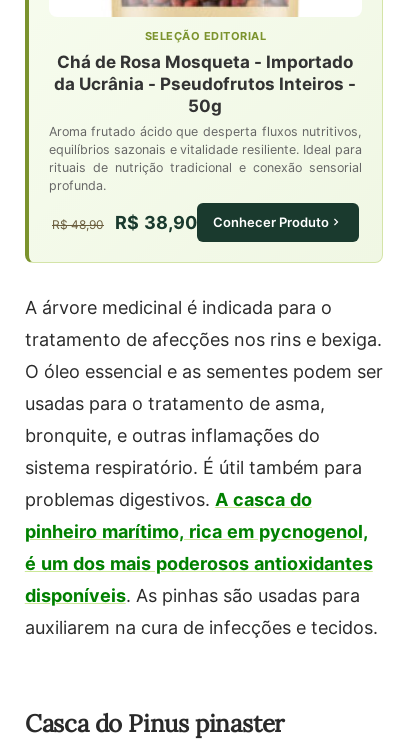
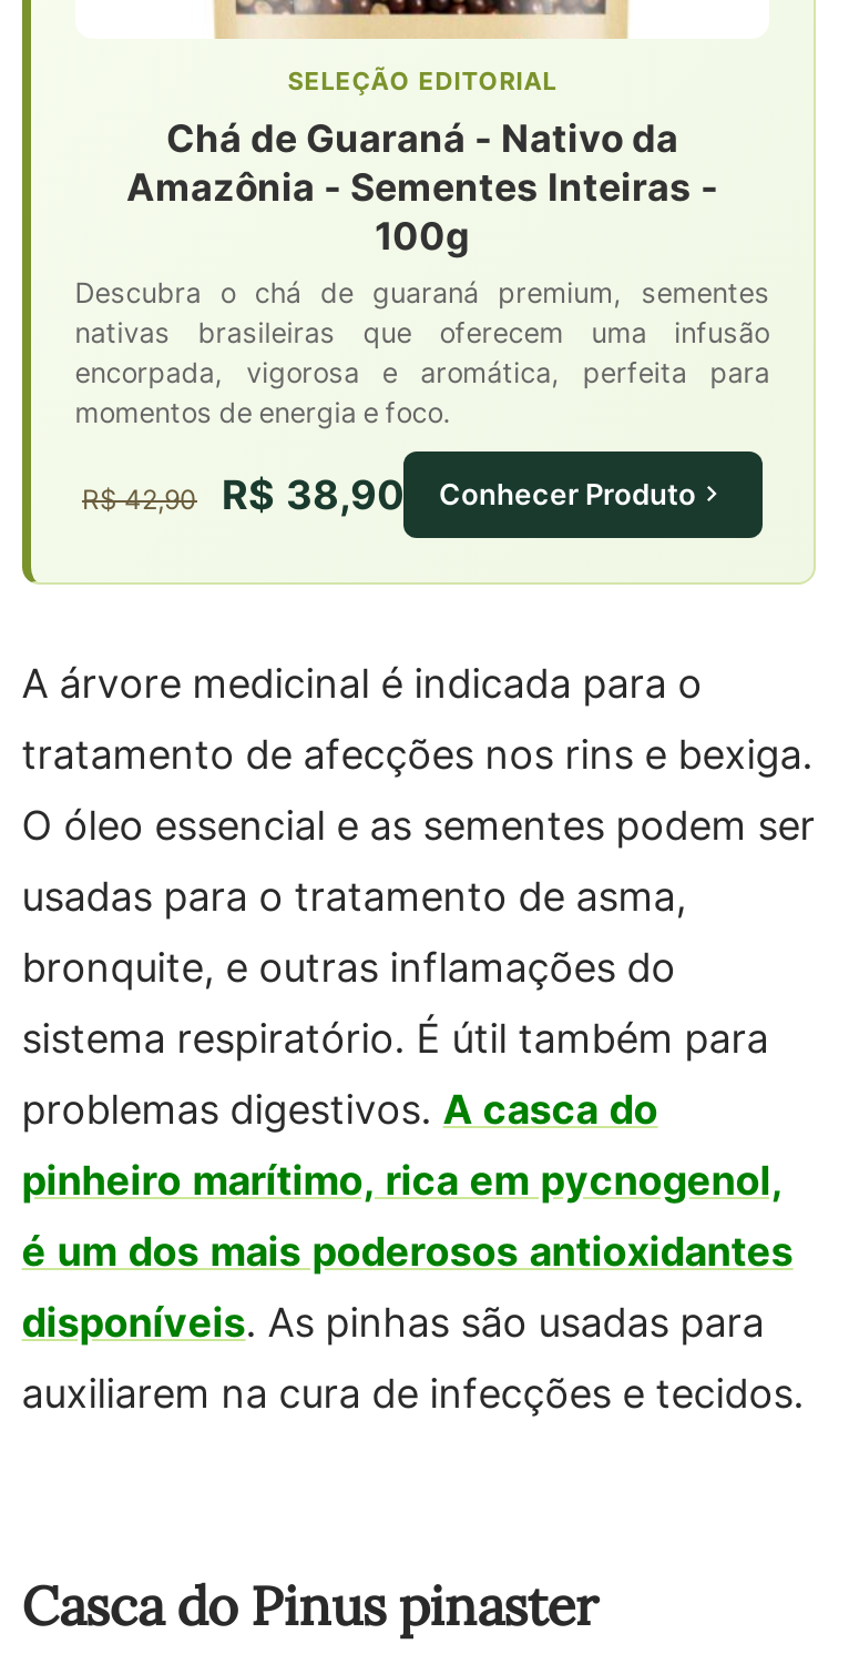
- Chá de Rosa Mosqueta - Importado
- da Ucrânia - Pseudofrutos Inteiros -
- 50g
- Aroma frutado ácido que desperta fluxos nutritivos,
- equilíbrios sazonais e vitalidade resiliente. Ideal para
- rituais de nutrição tradicional e conexão sensorial
- profunda.
+ Chá de Guaraná - Nativo da
+ Amazônia - Sementes Inteiras -
+ 100g
+ Descubra o chá de guaraná premium, sementes
+ nativas brasileiras que oferecem uma infusão
+ encorpada, vigorosa e aromática, perfeita para
+ momentos de energia e foco.

- R$ 48,90 R$ 38,90 Conhecer Produto
+ R$ 42,90 R$ 38,90 Conhecer Produto
